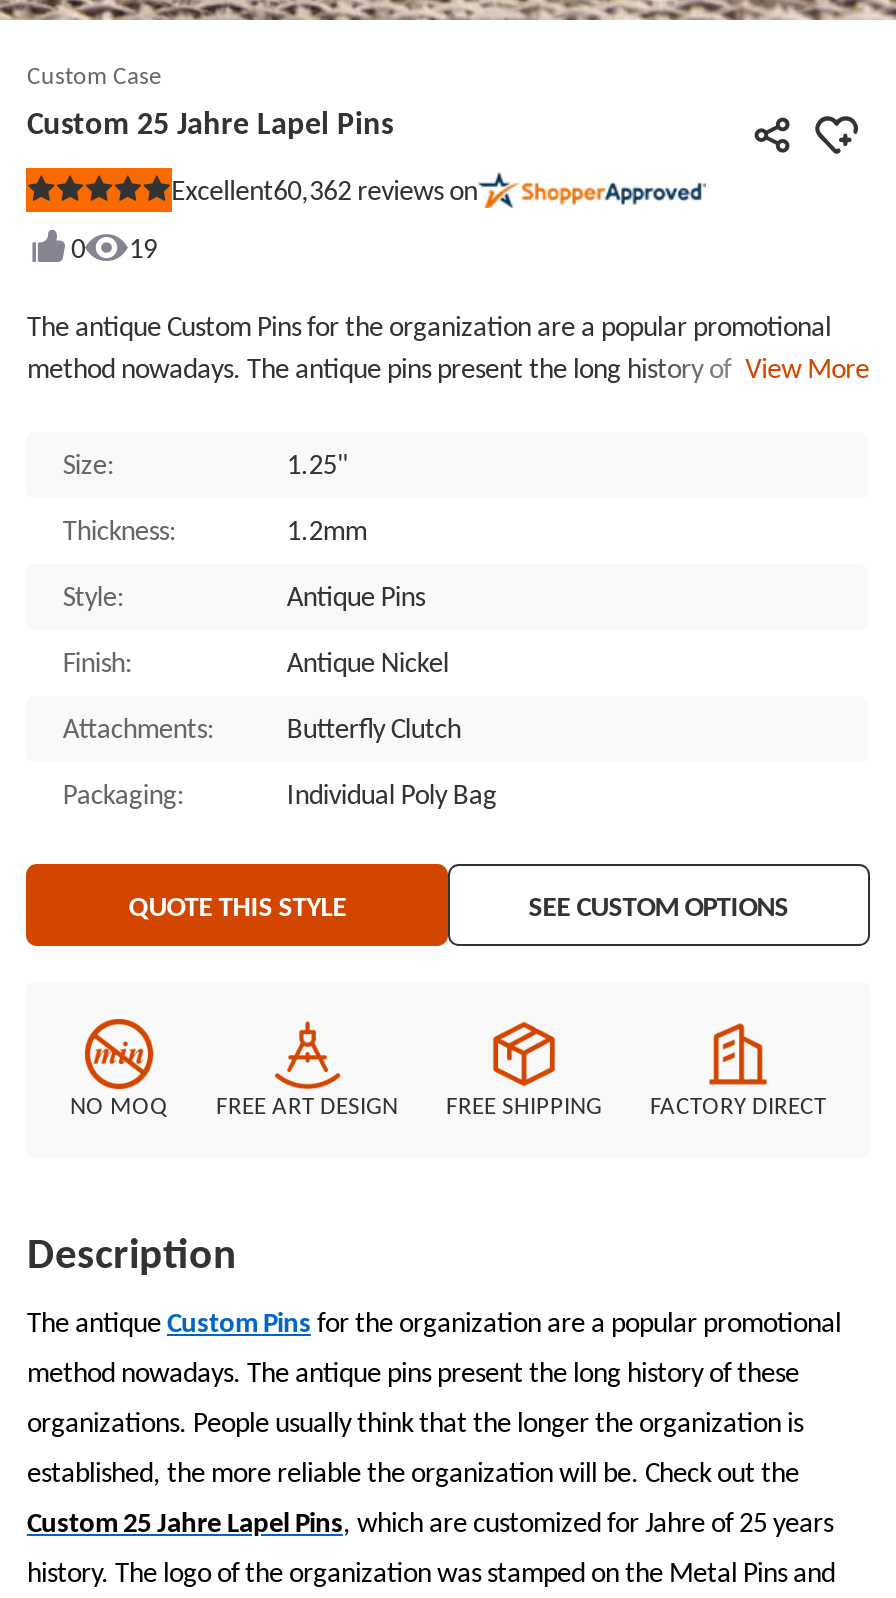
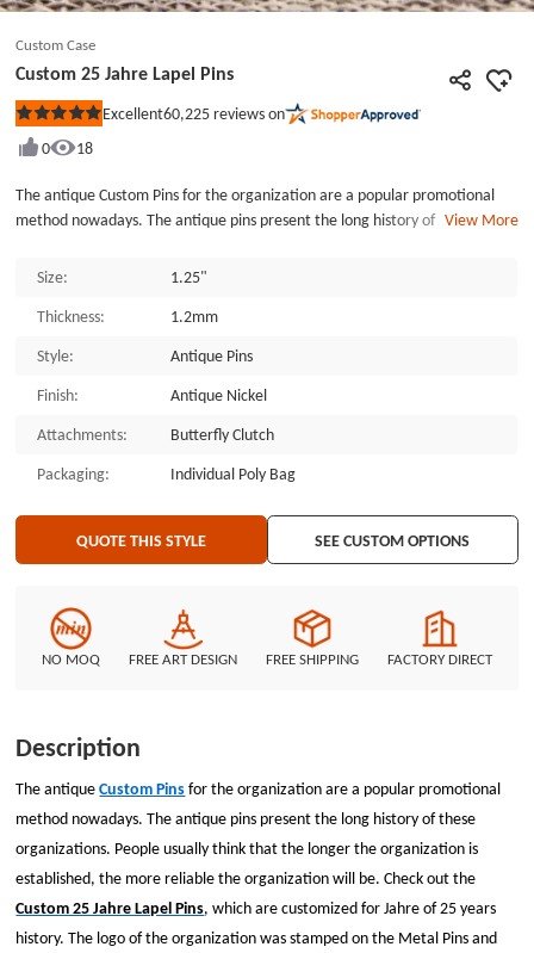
- Excellent60,362 reviews on
+ Excellent60,225 reviews on

- 19
+ 18
